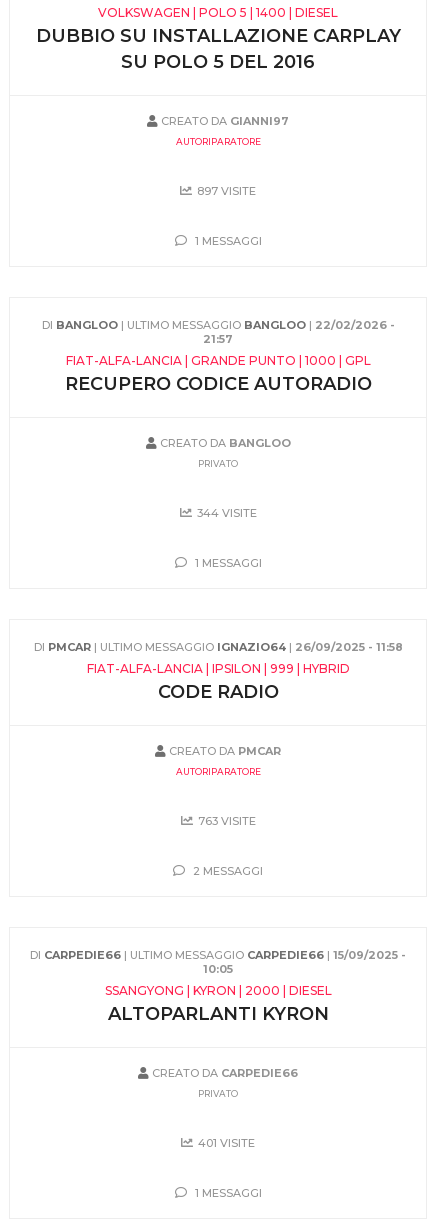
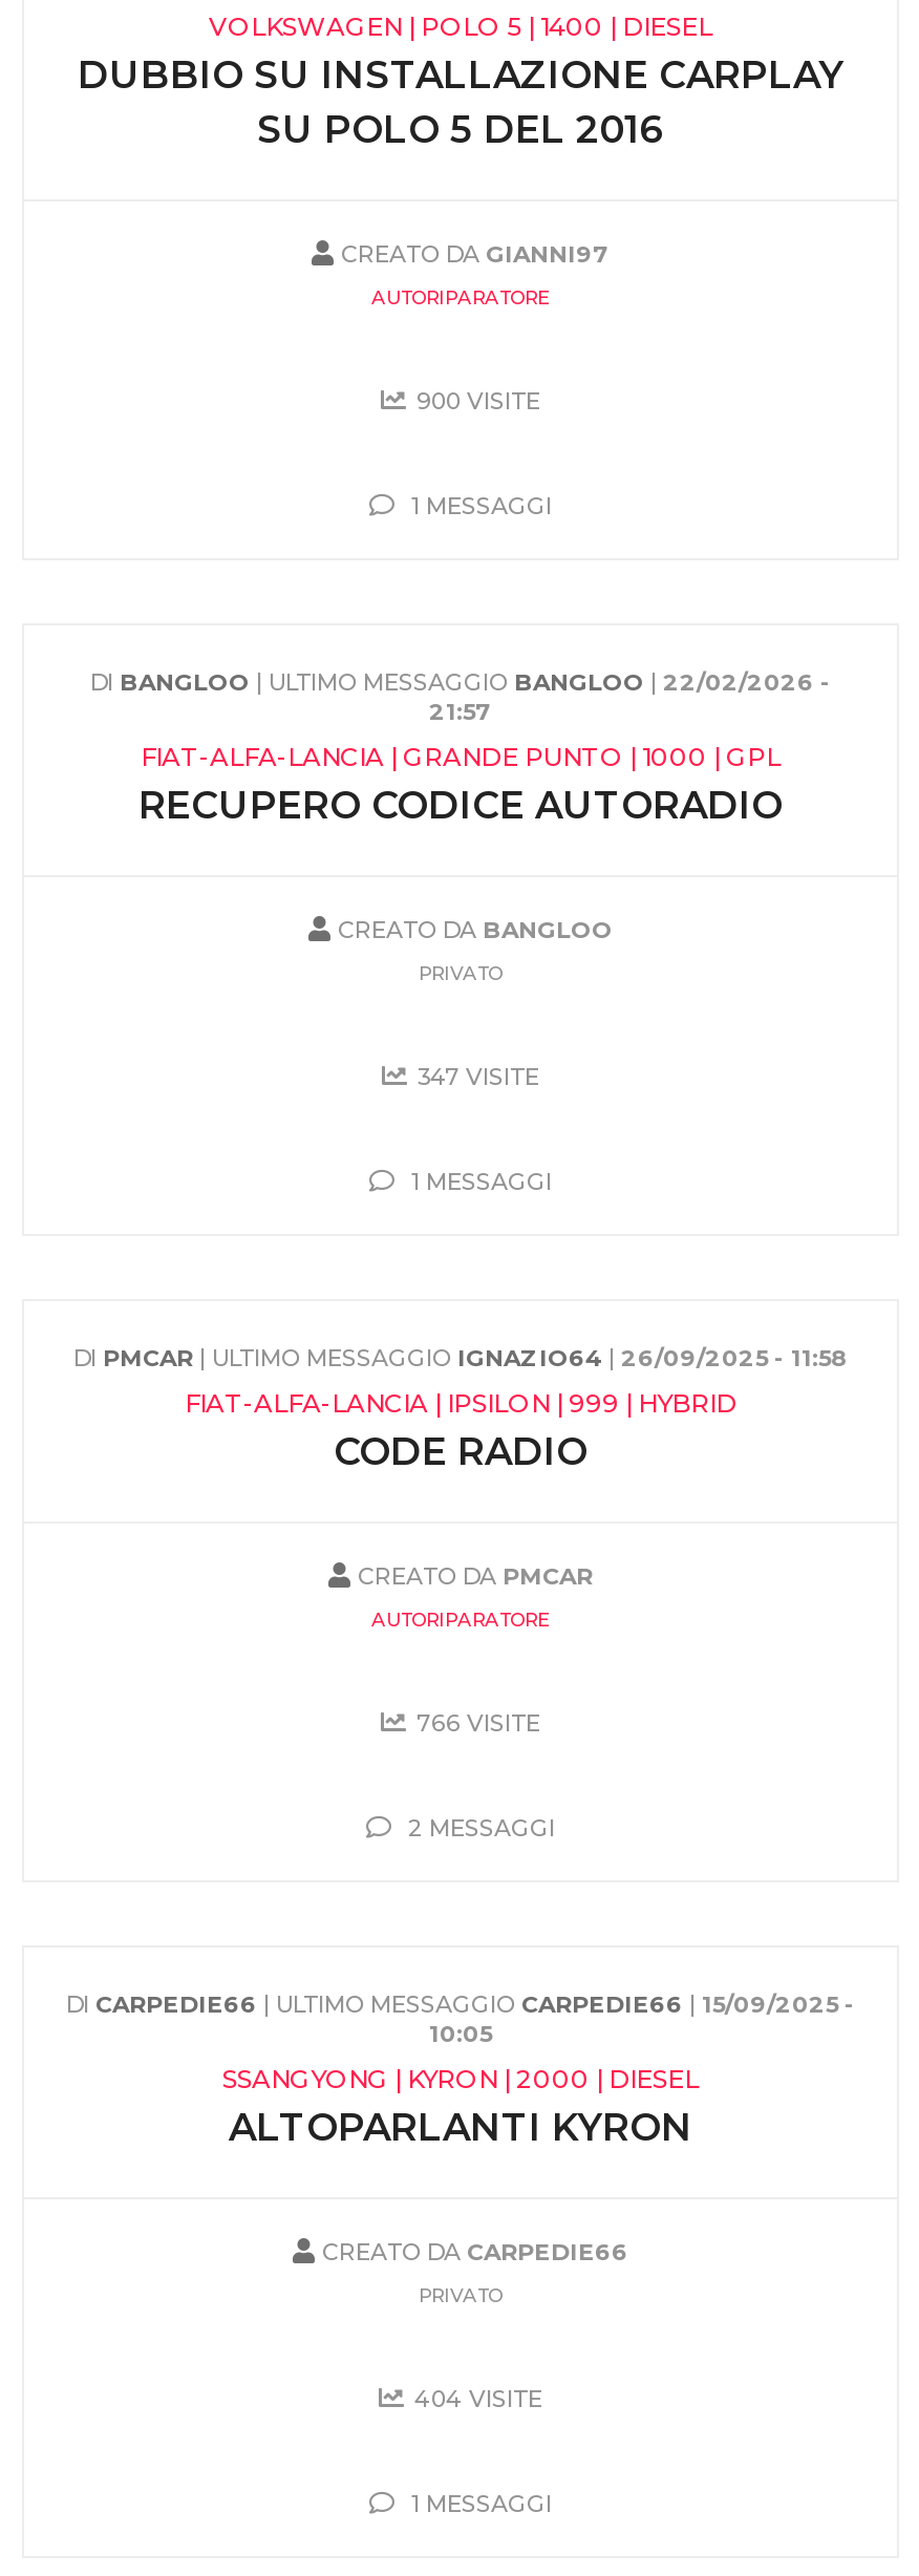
- 897 VISITE
+ 900 VISITE

- 344 VISITE
+ 347 VISITE

- 763 VISITE
+ 766 VISITE

- 401 VISITE
+ 404 VISITE
